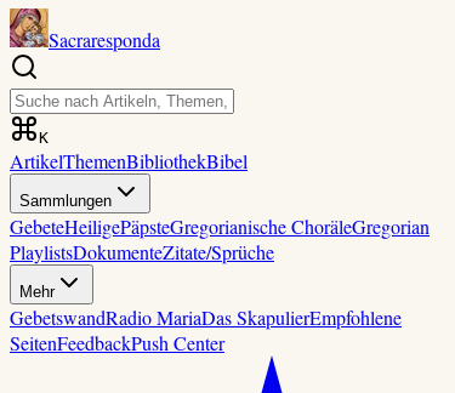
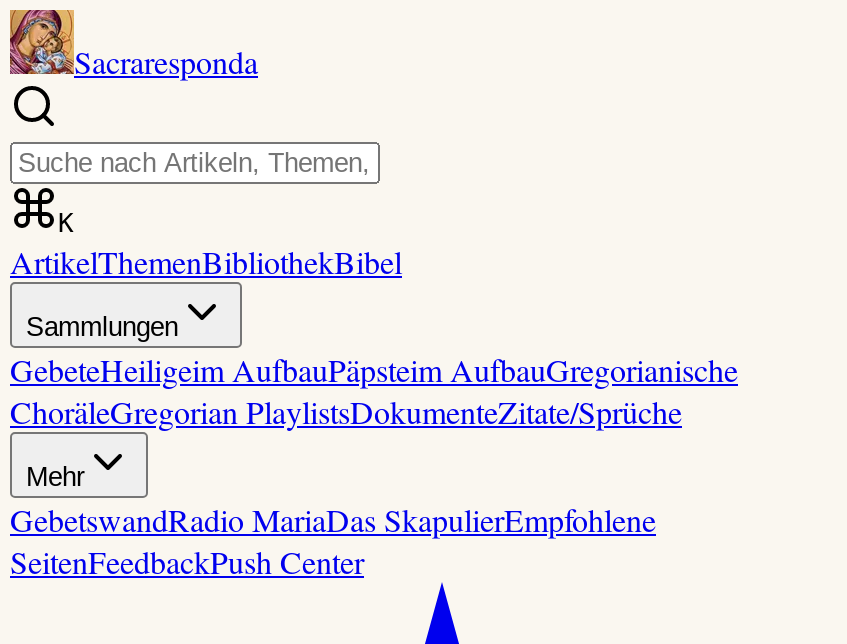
- GebeteHeiligePäpsteGregorianische ChoräleGregorian
- PlaylistsDokumenteZitate/Sprüche
+ GebeteHeiligeim AufbauPäpsteim AufbauGregorianische
+ ChoräleGregorian PlaylistsDokumenteZitate/Sprüche
